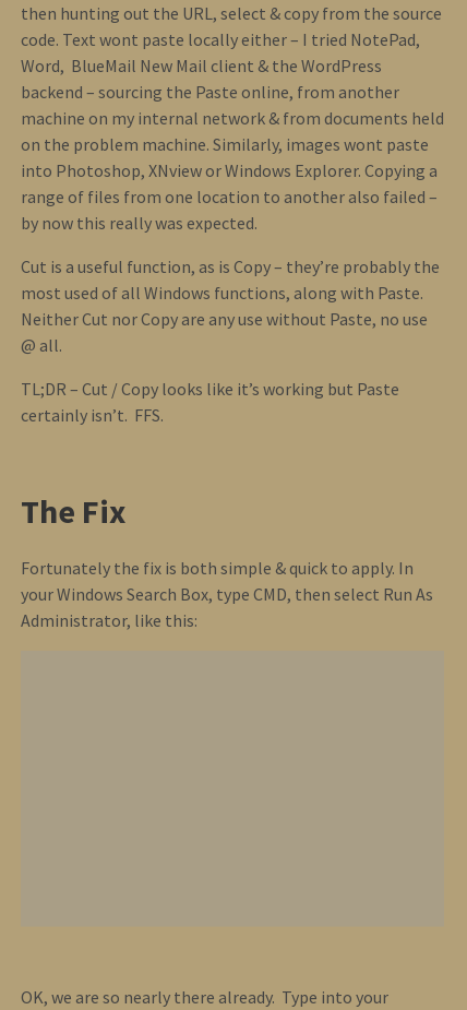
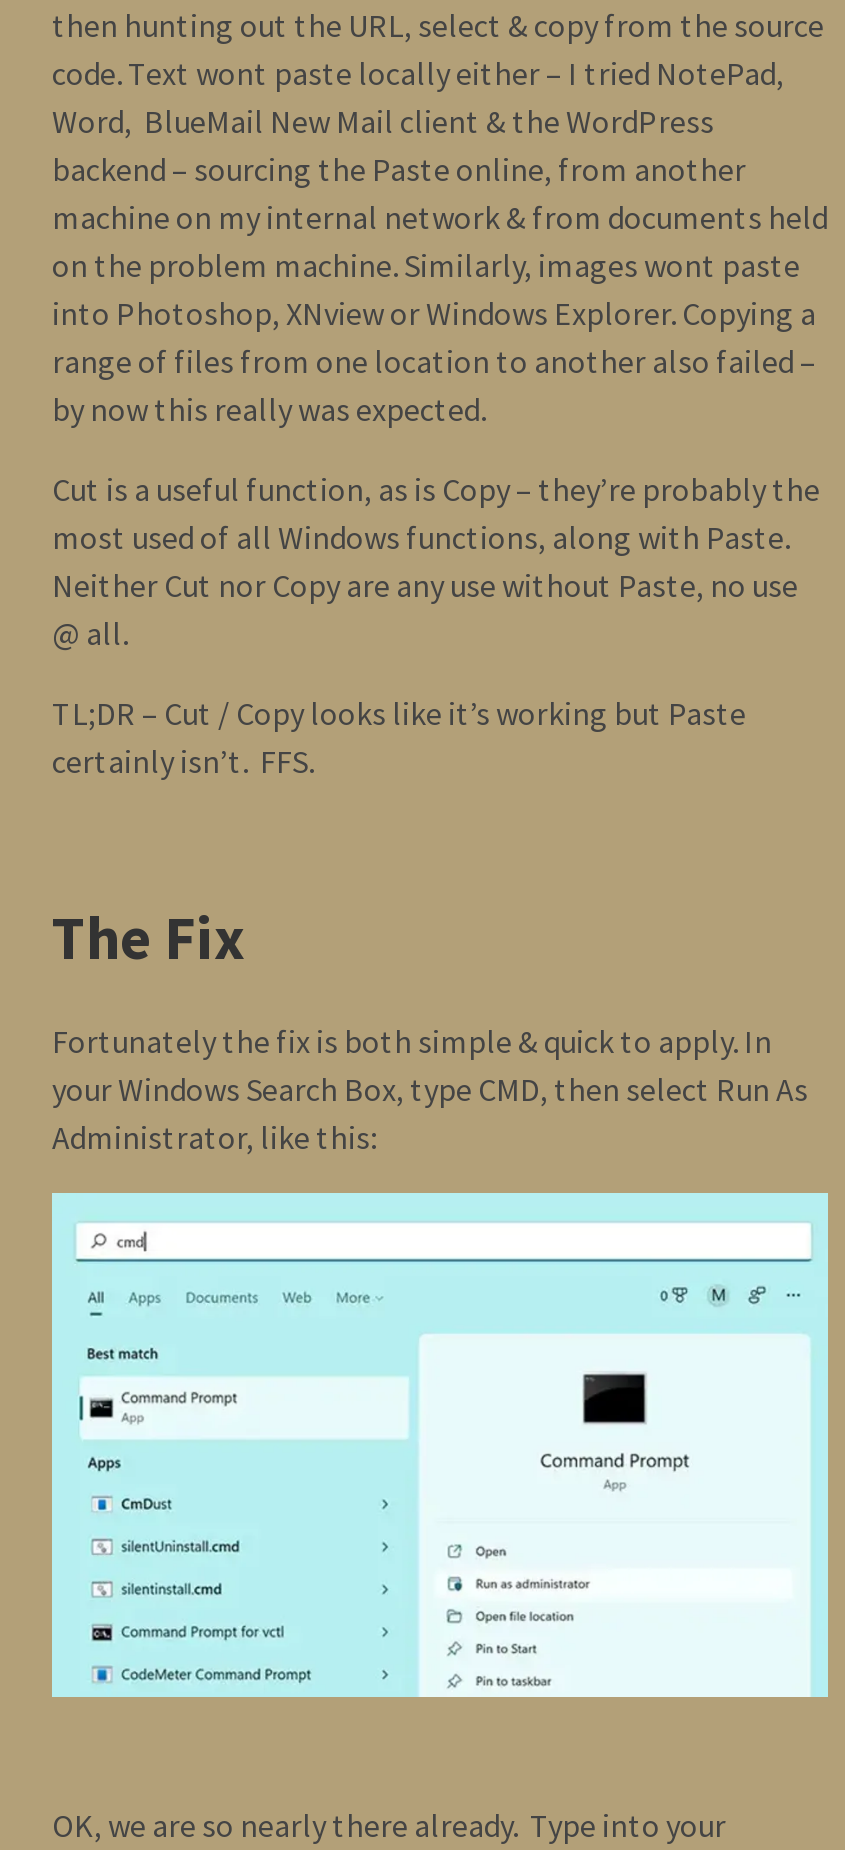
+ [image]
